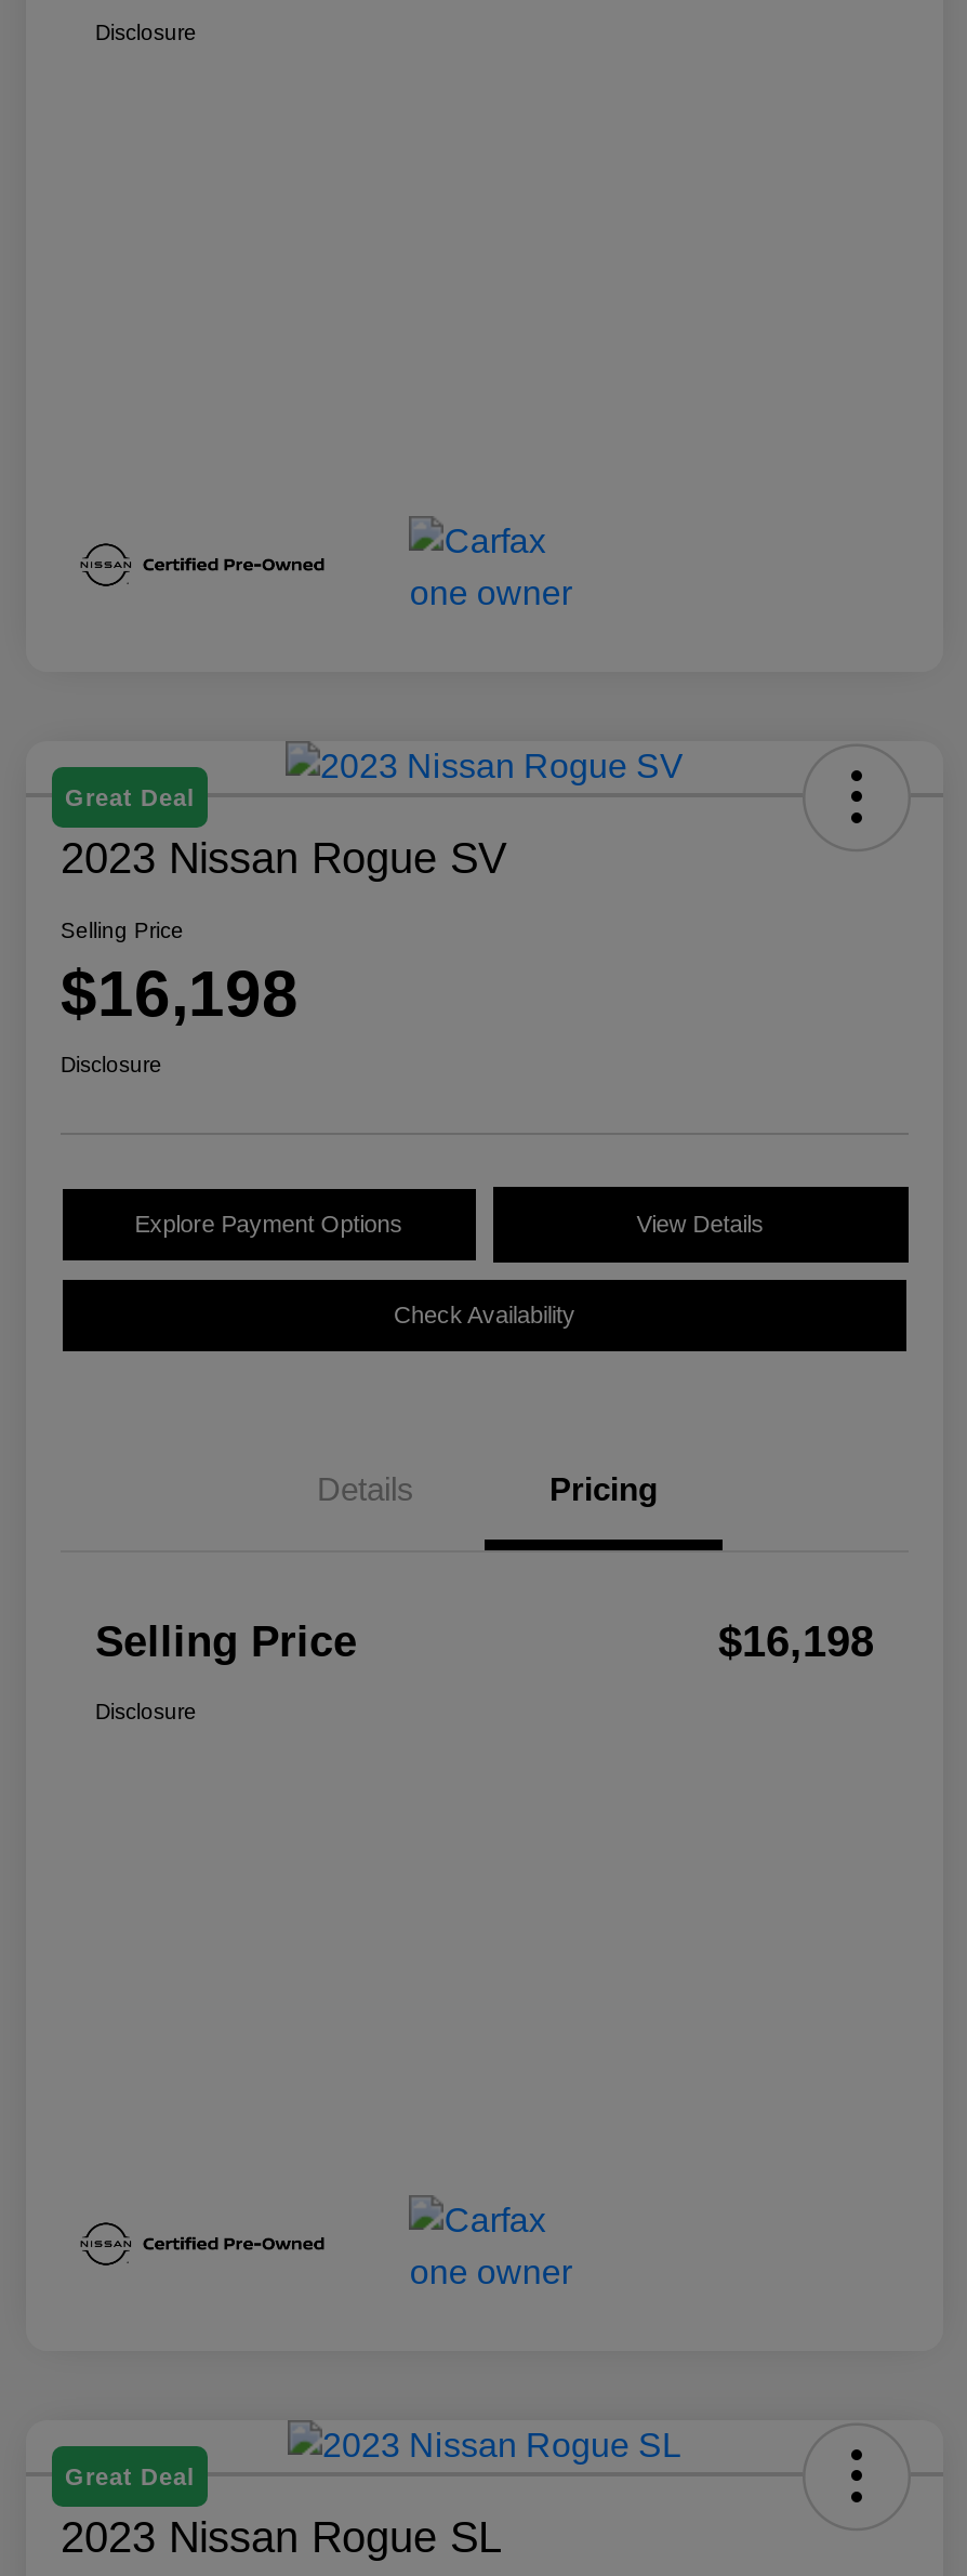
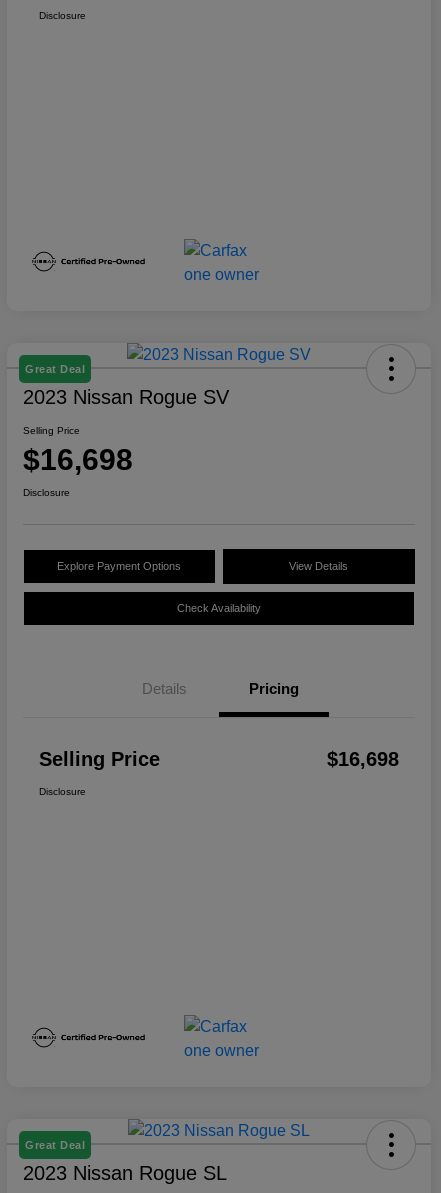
- $16,198
+ $16,698

- $16,198
+ $16,698
